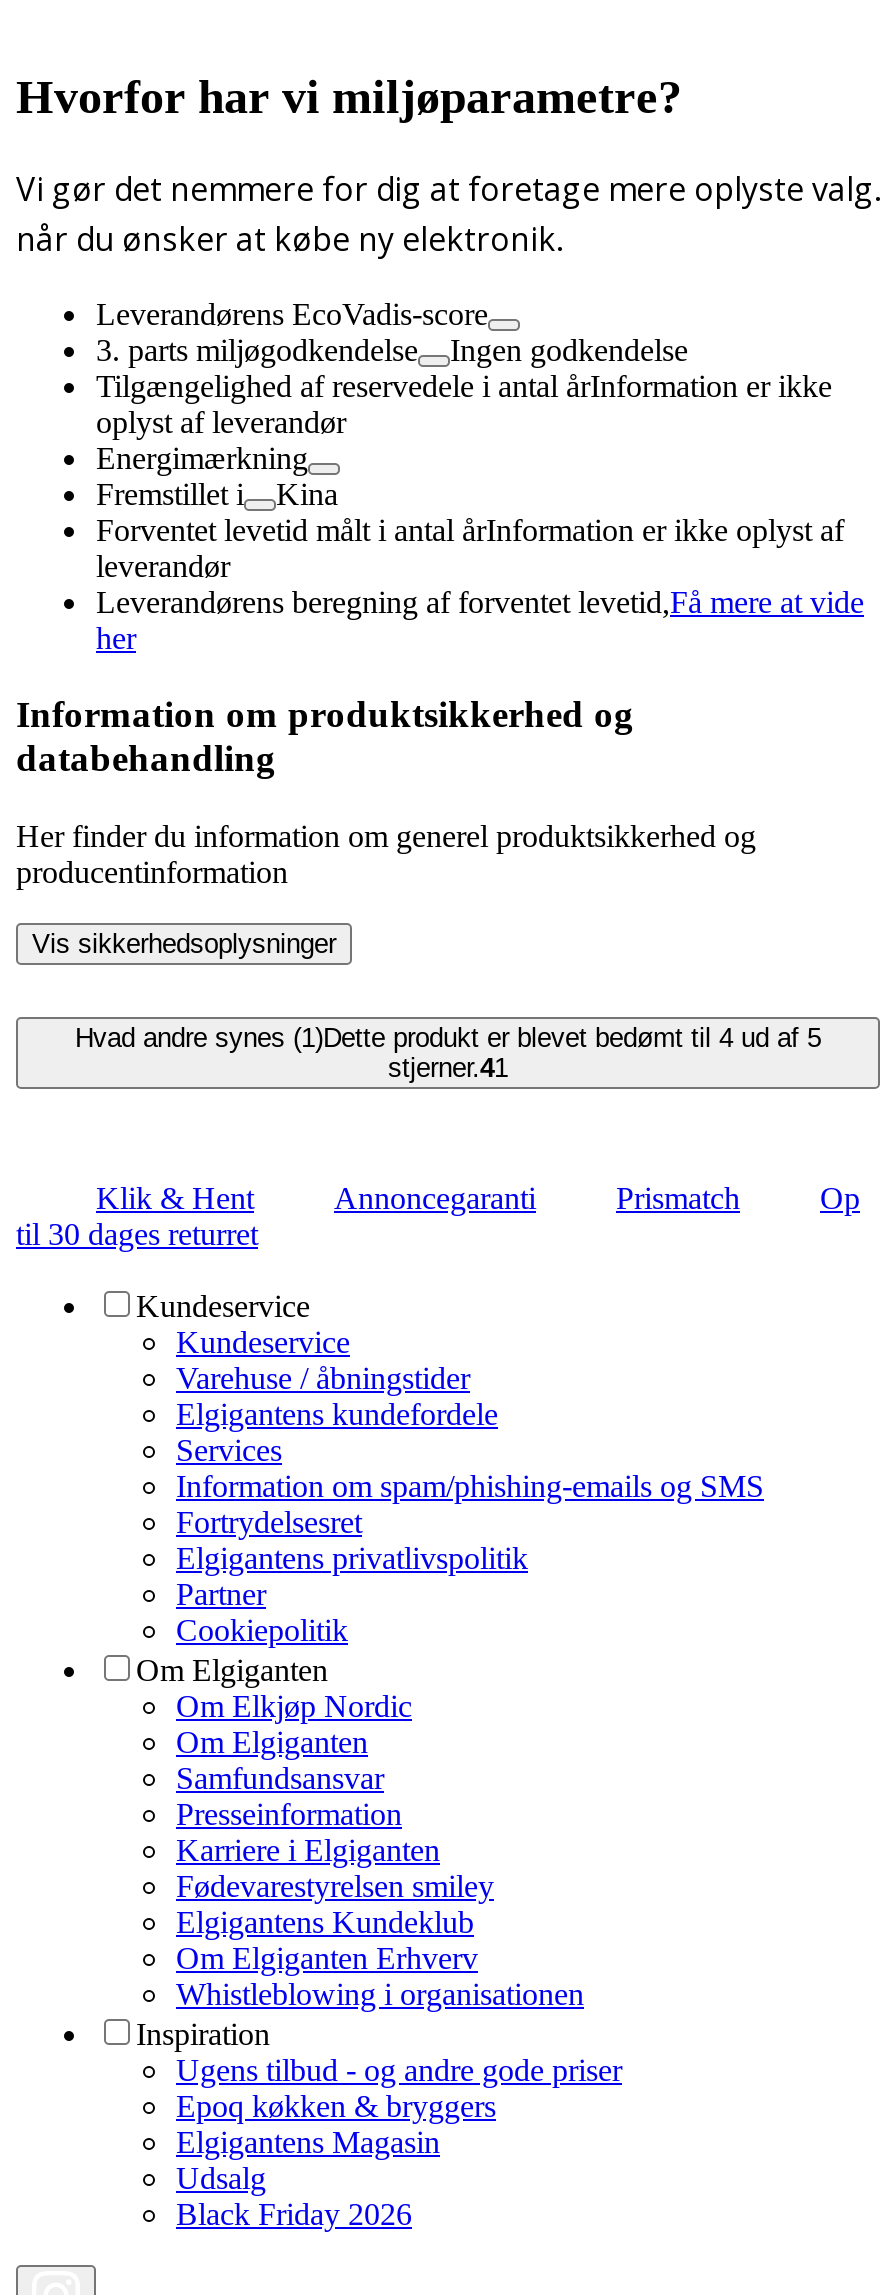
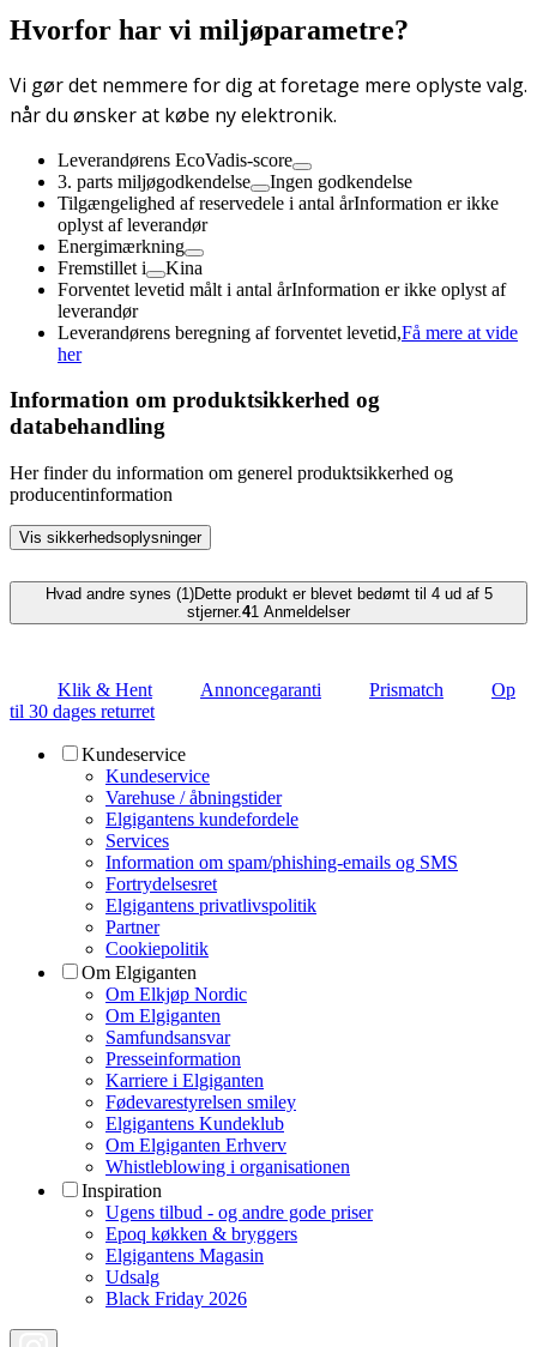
- stjerner.41
+ stjerner.41 Anmeldelser
